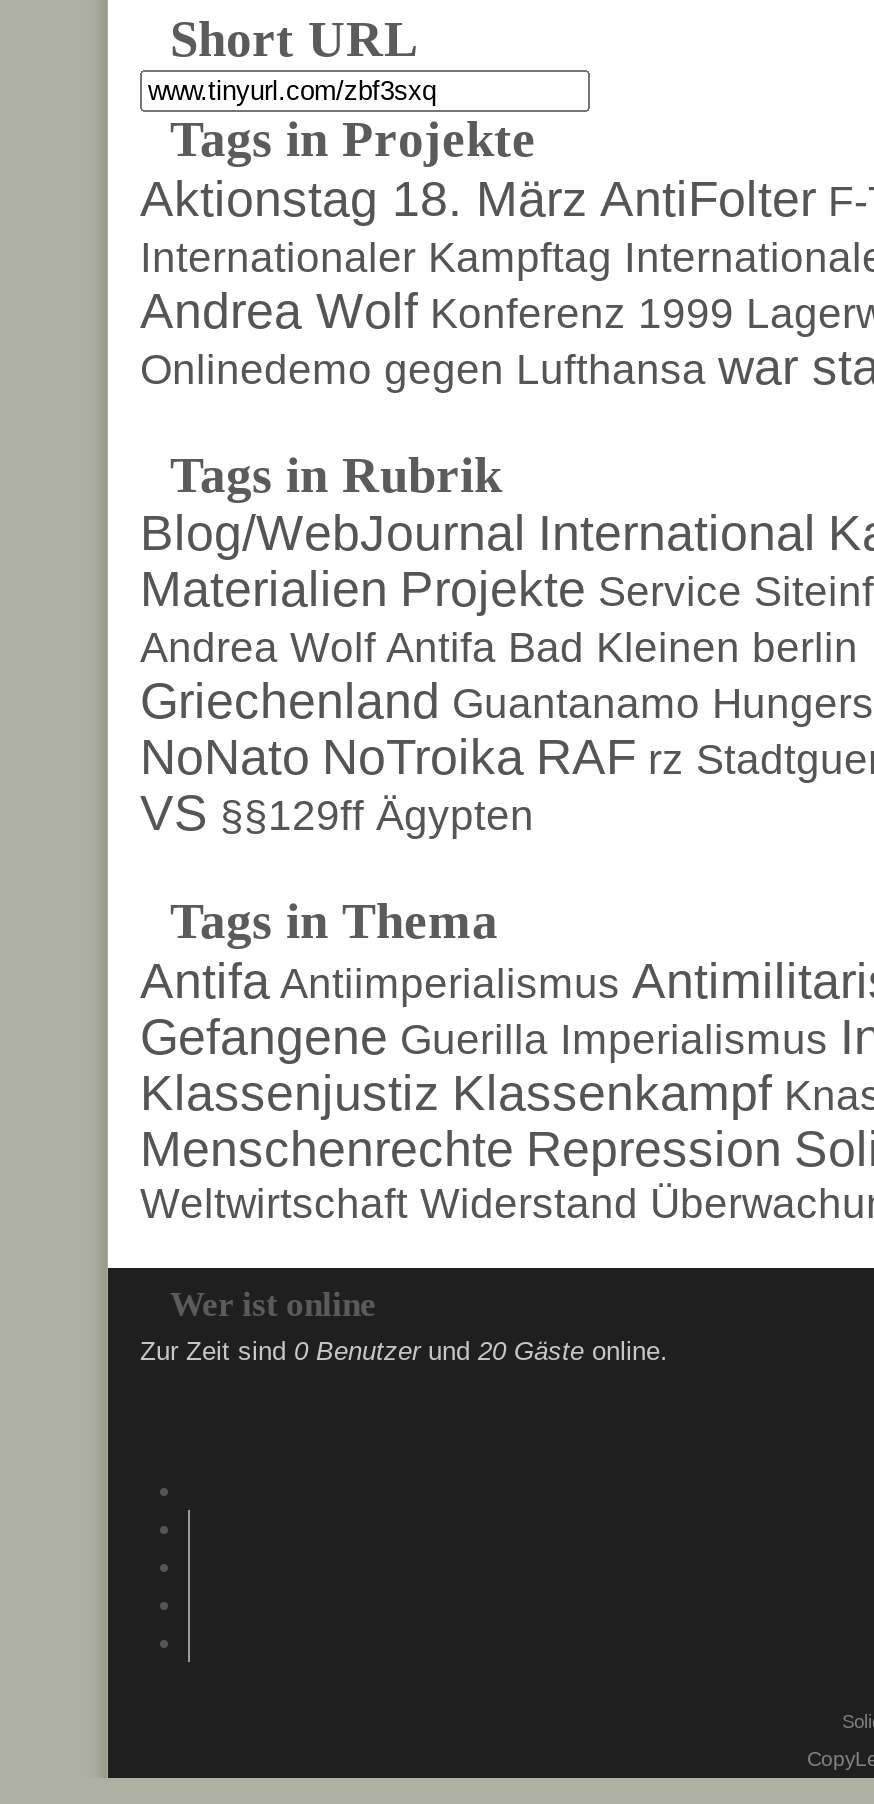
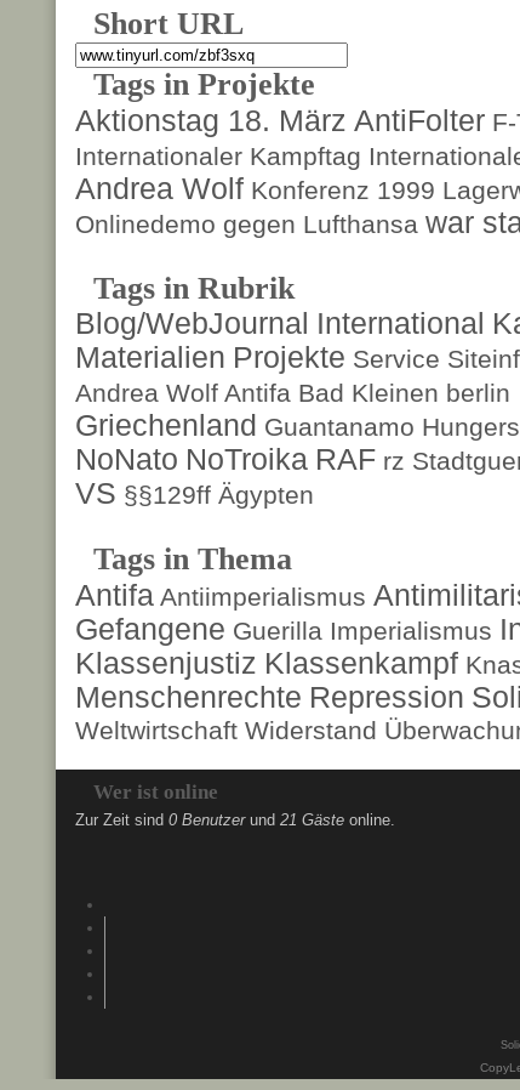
- Zur Zeit sind 0 Benutzer und 20 Gäste online.
+ Zur Zeit sind 0 Benutzer und 21 Gäste online.
